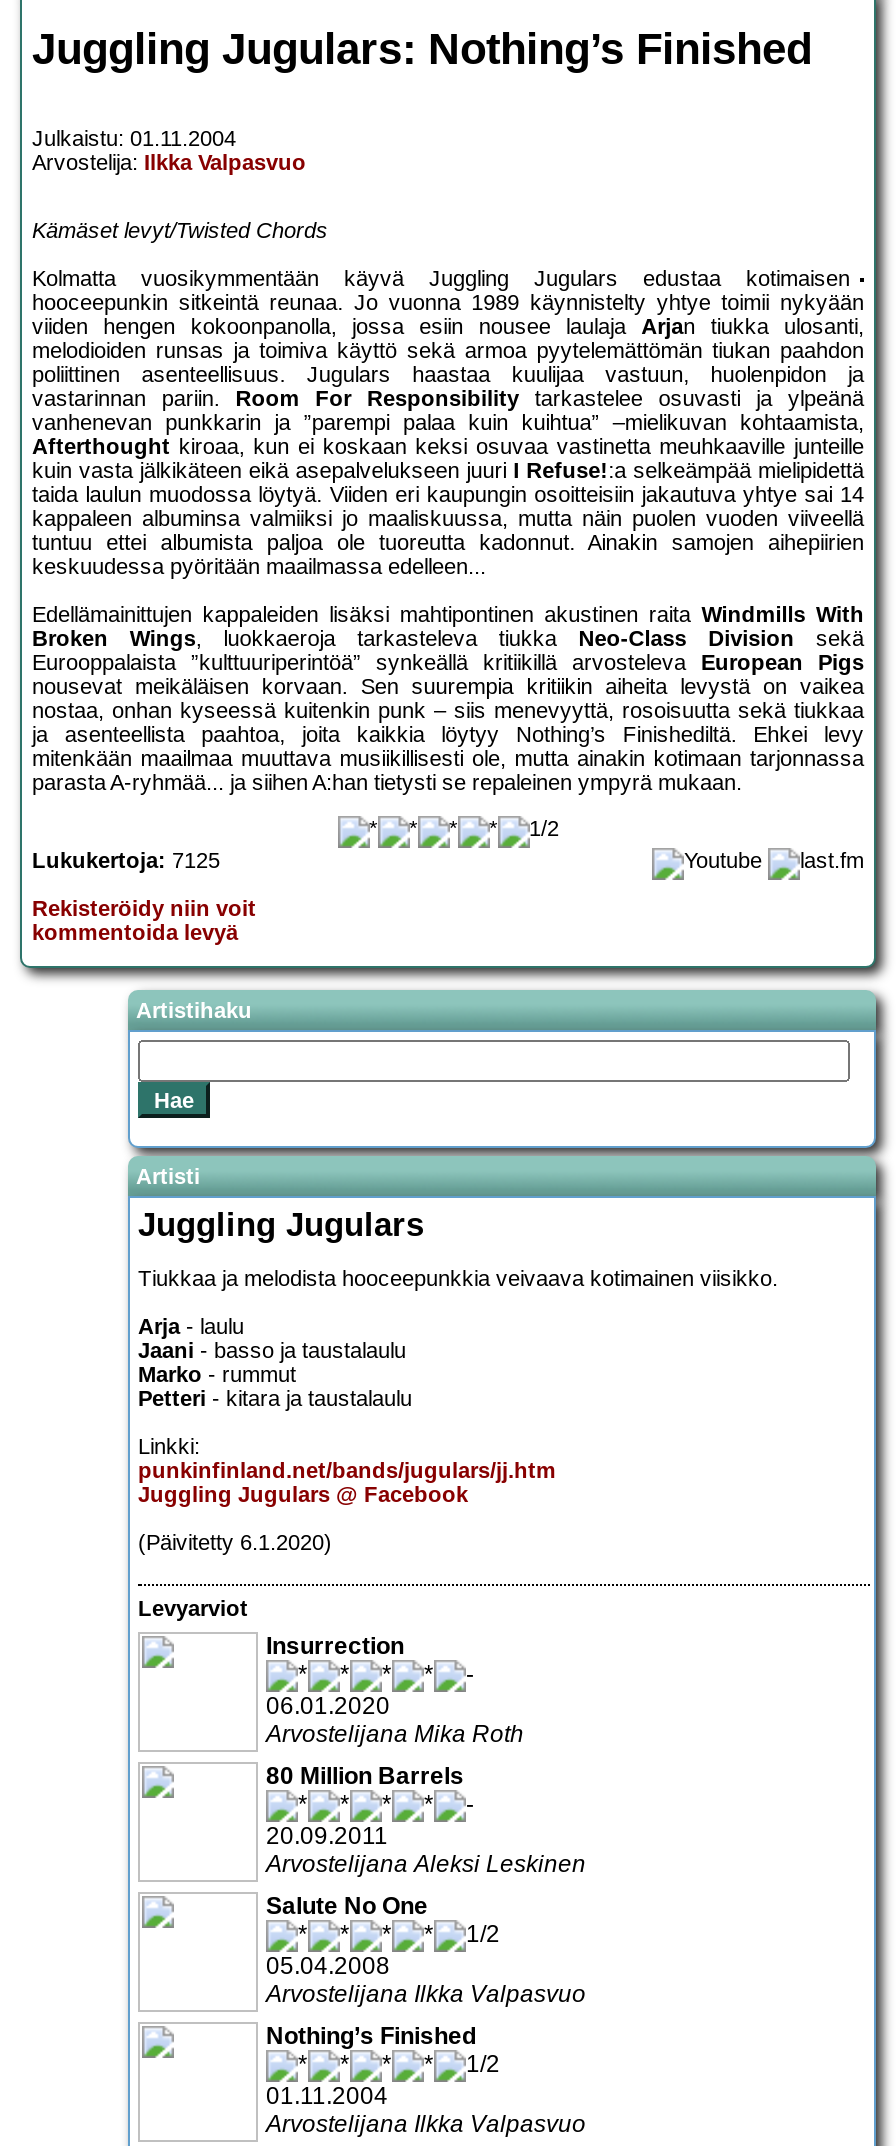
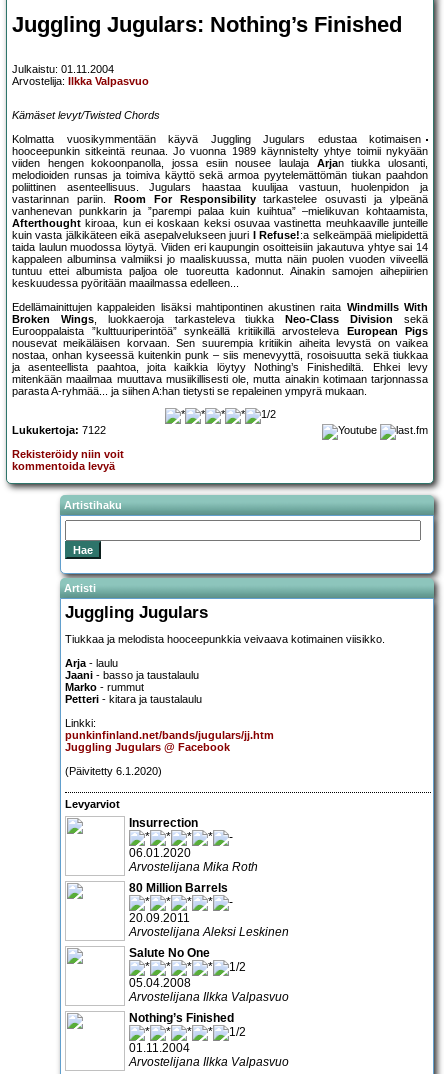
- Lukukertoja: 7125
+ Lukukertoja: 7122
